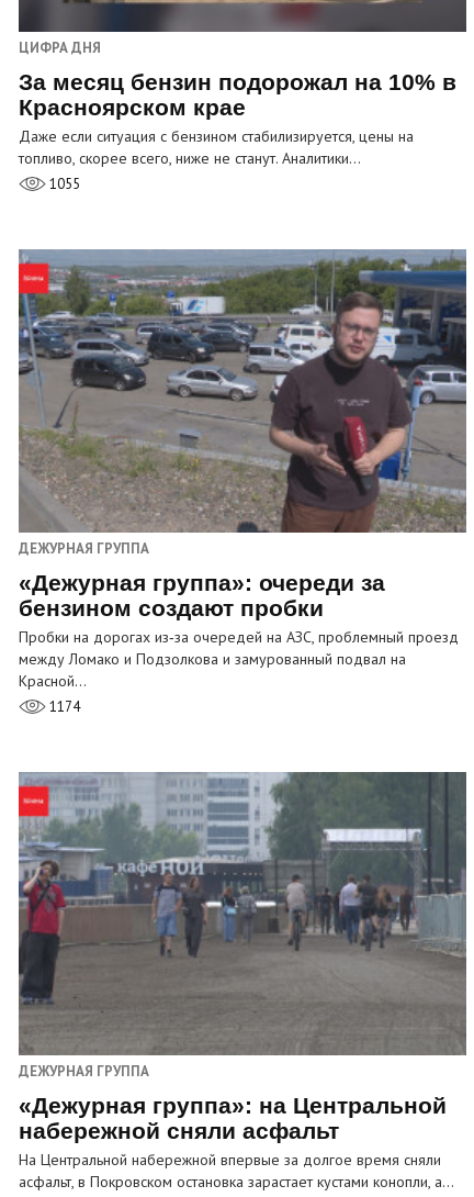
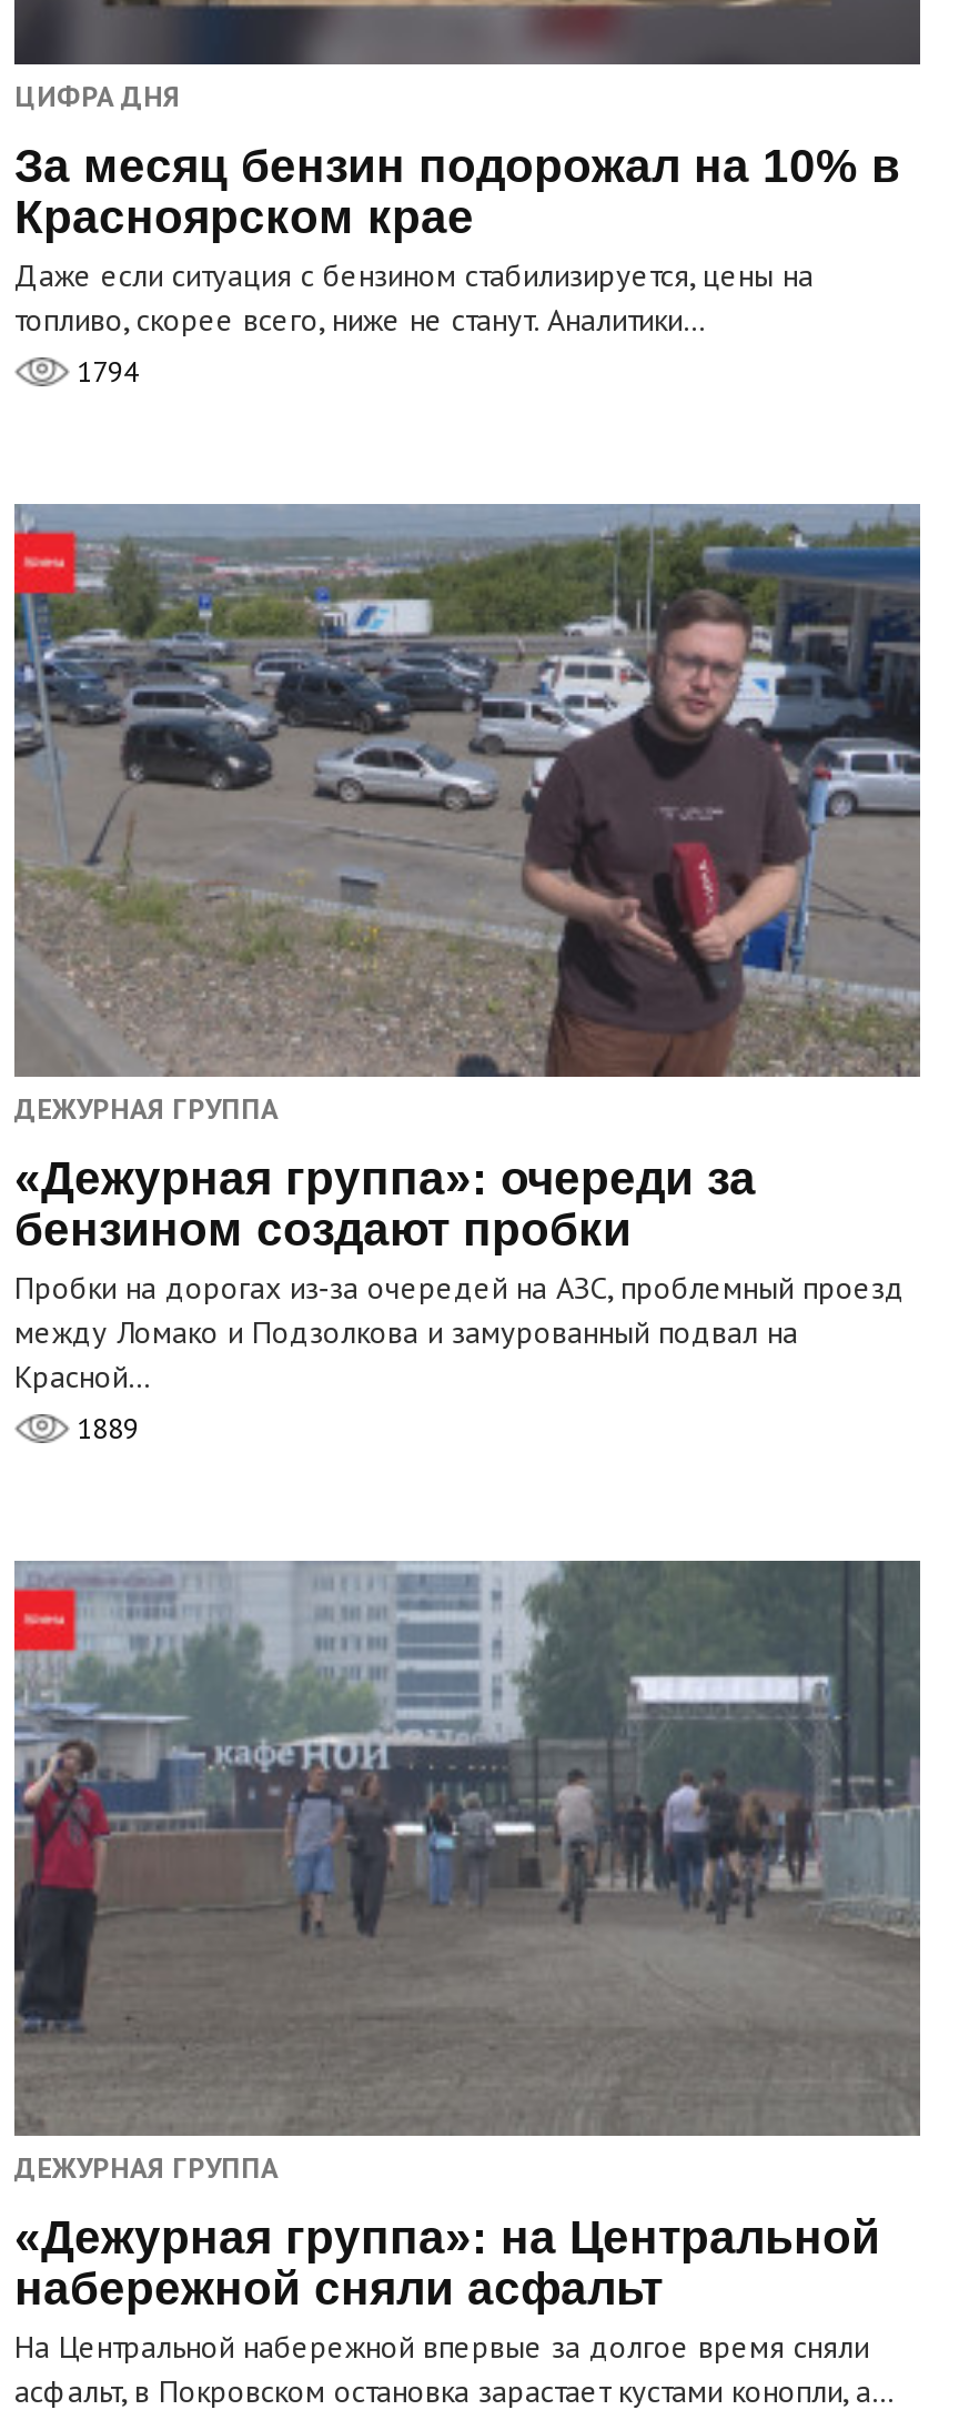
- 1055
+ 1794

- 1174
+ 1889
